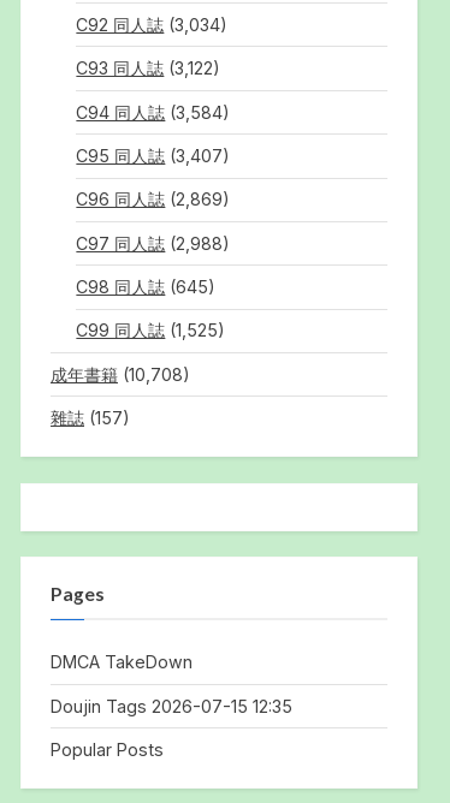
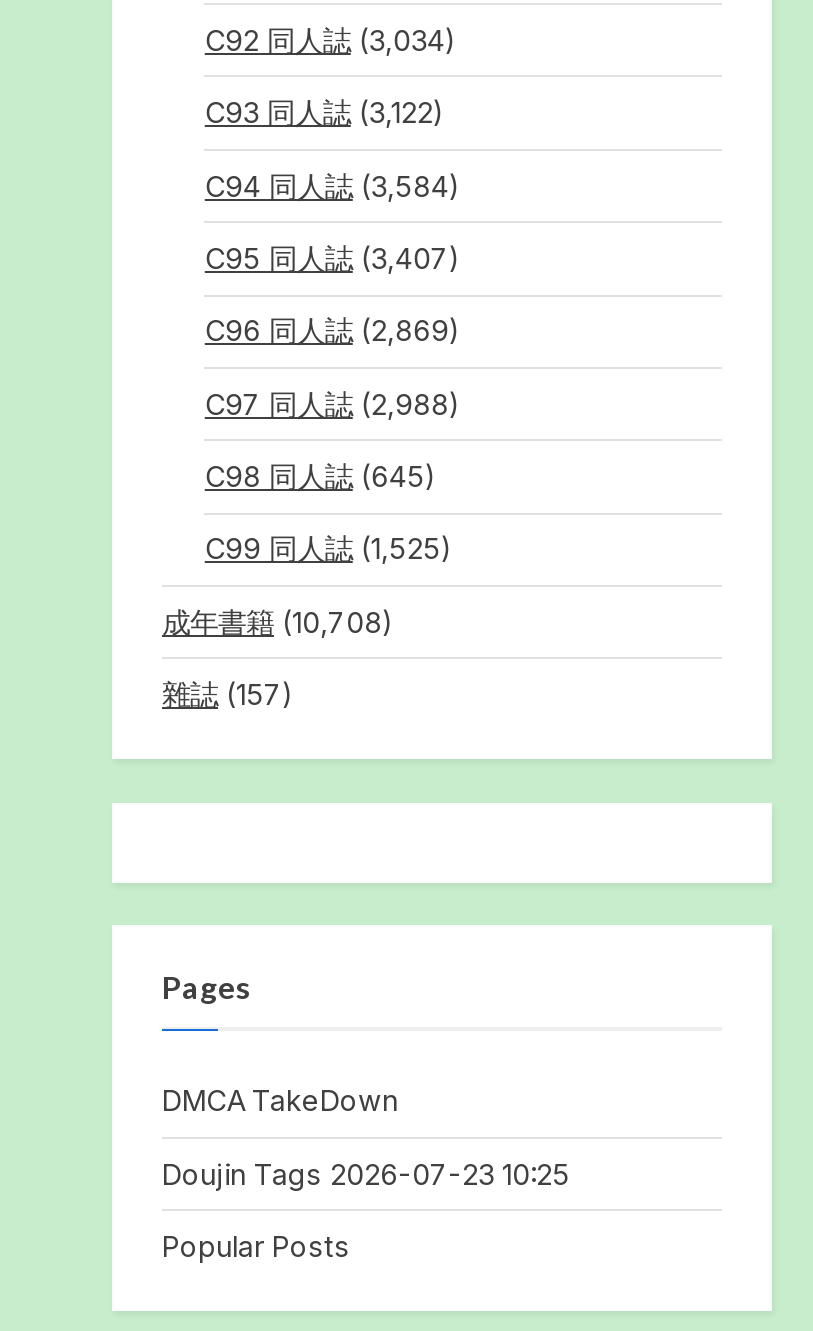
- Doujin Tags 2026-07-15 12:35
+ Doujin Tags 2026-07-23 10:25
